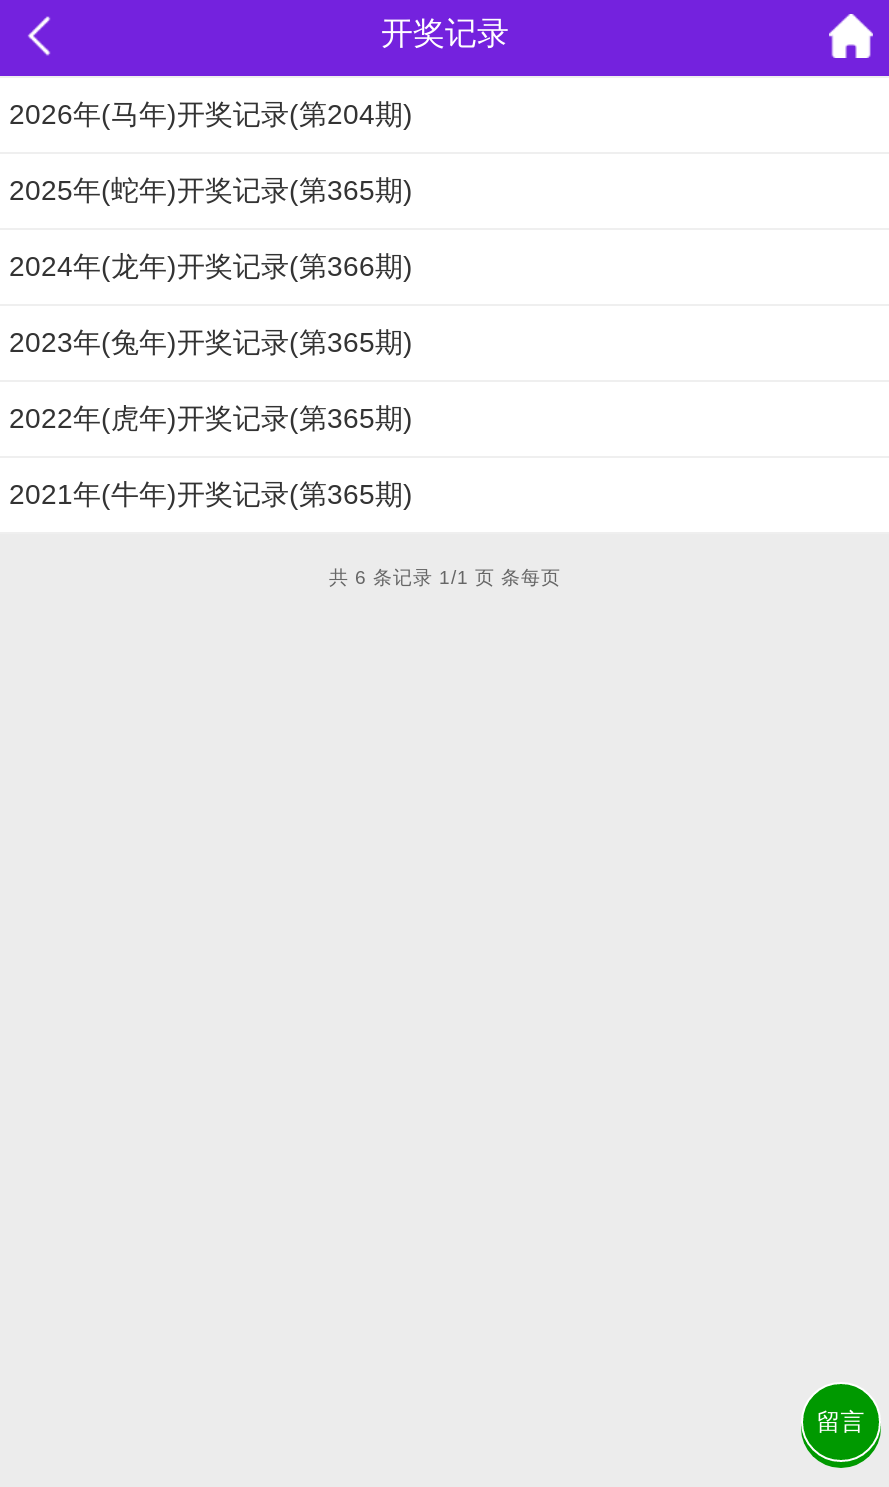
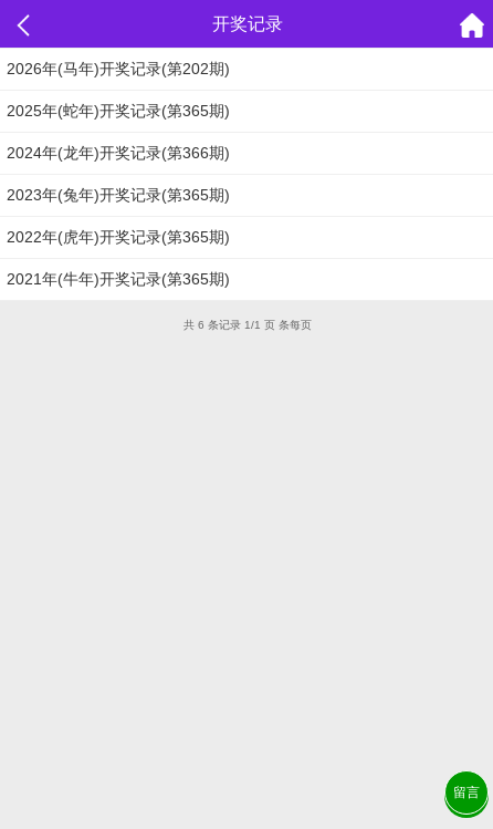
- 2026年(马年)开奖记录(第204期)
+ 2026年(马年)开奖记录(第202期)
